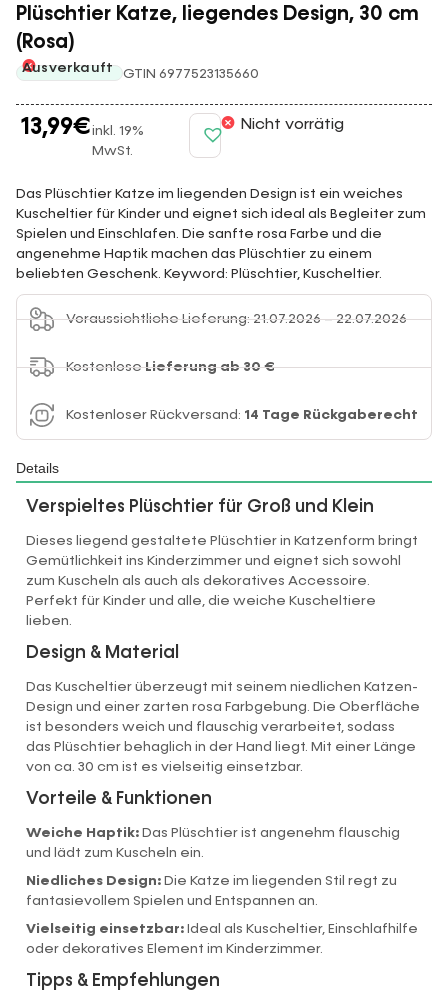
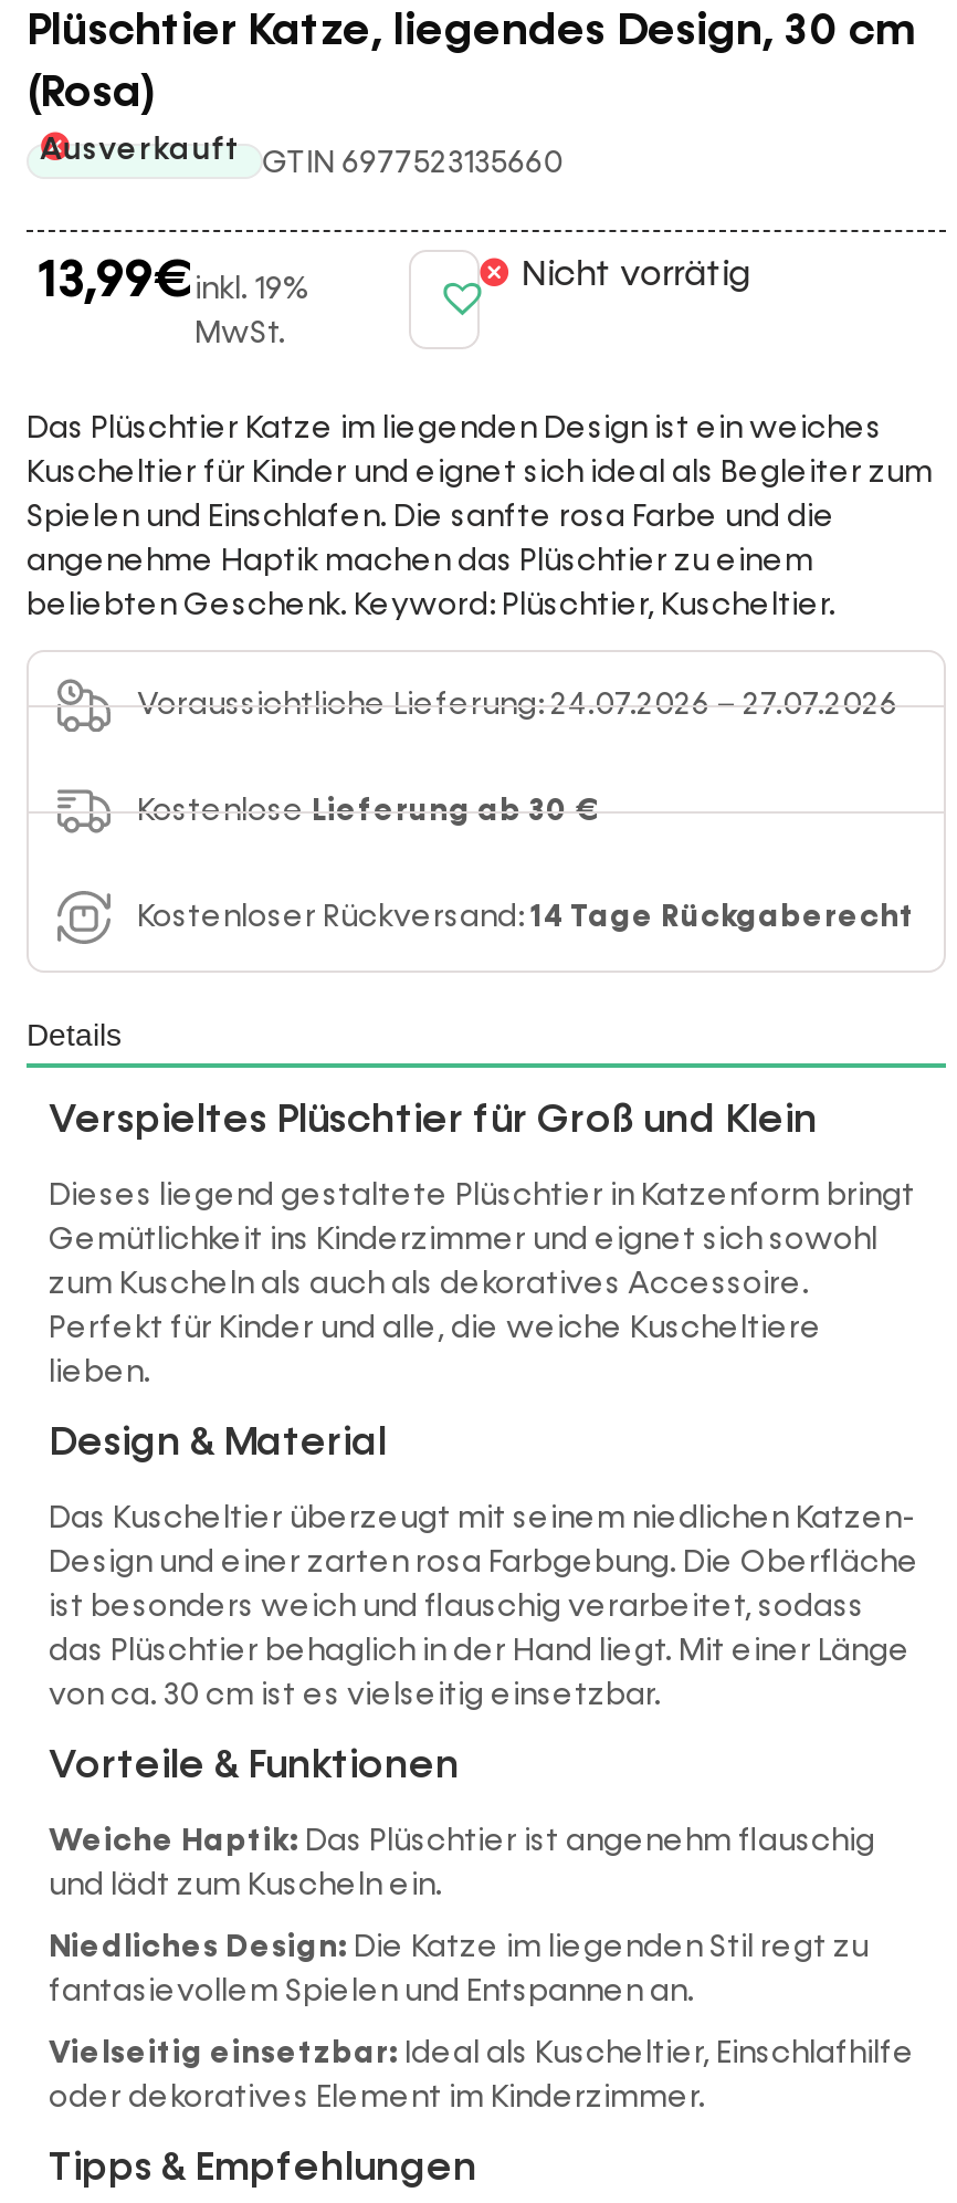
- Voraussichtliche Lieferung: 21.07.2026 – 22.07.2026
+ Voraussichtliche Lieferung: 24.07.2026 – 27.07.2026
